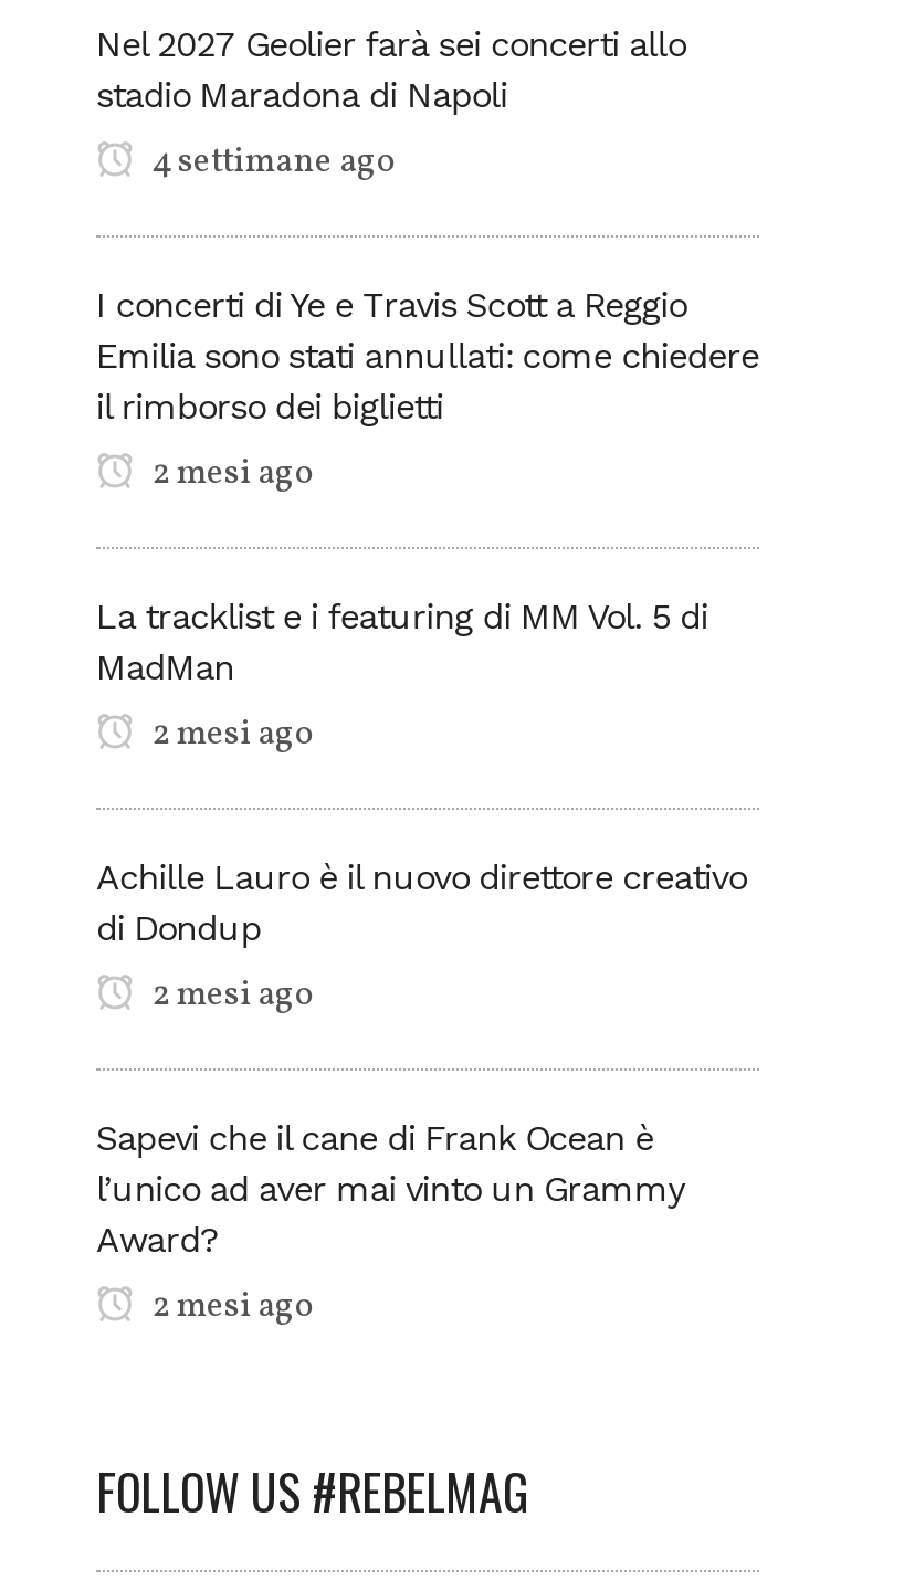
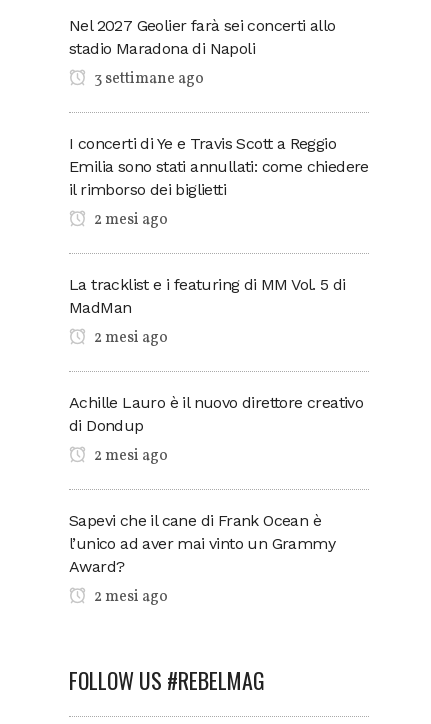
- 4 settimane ago
+ 3 settimane ago
